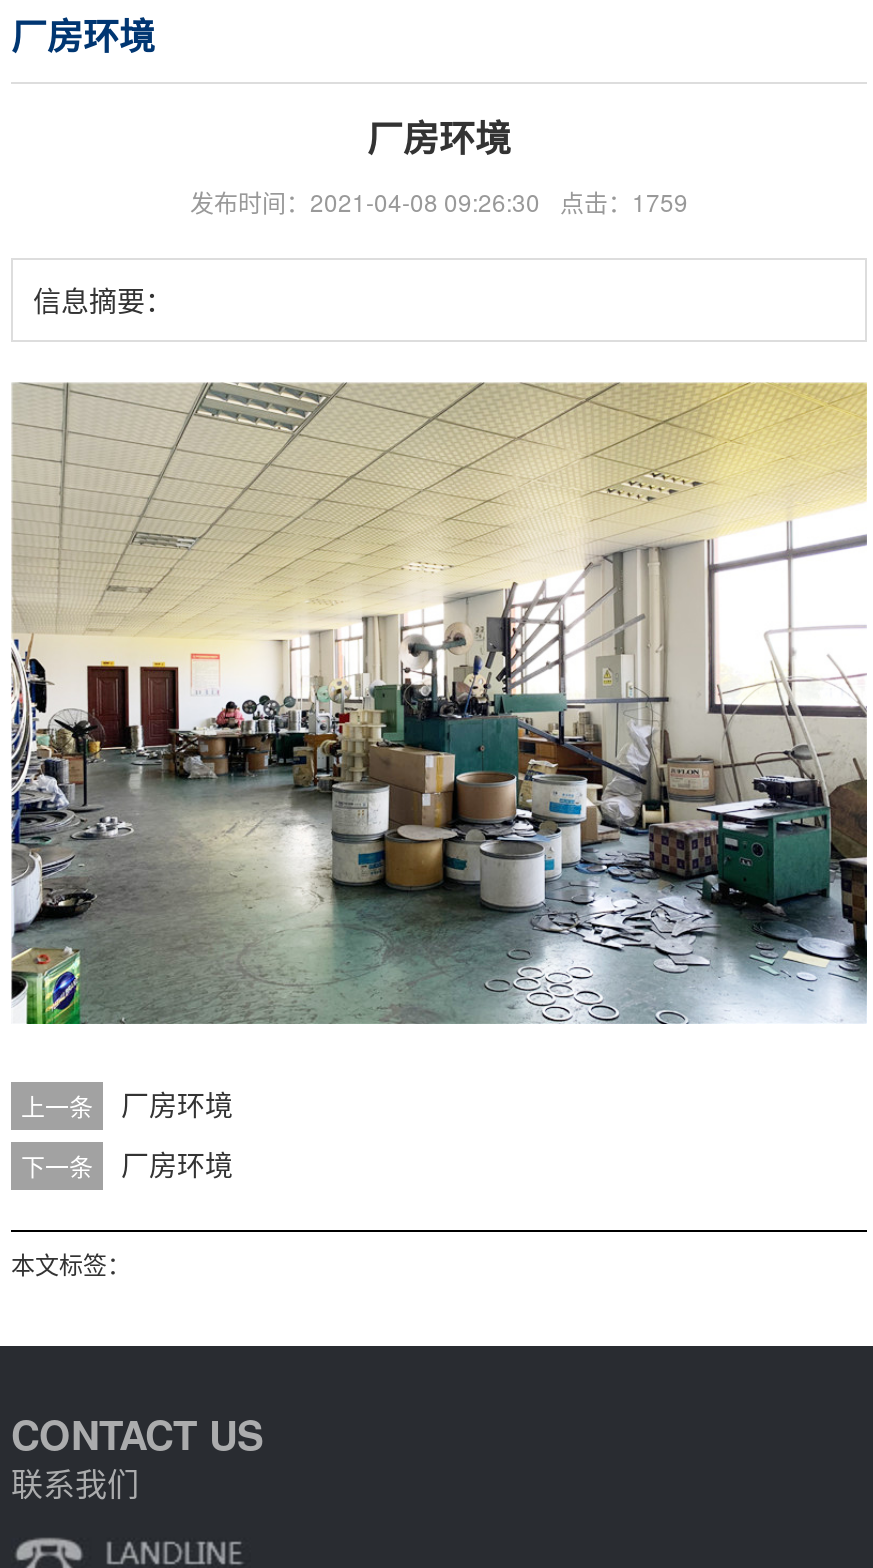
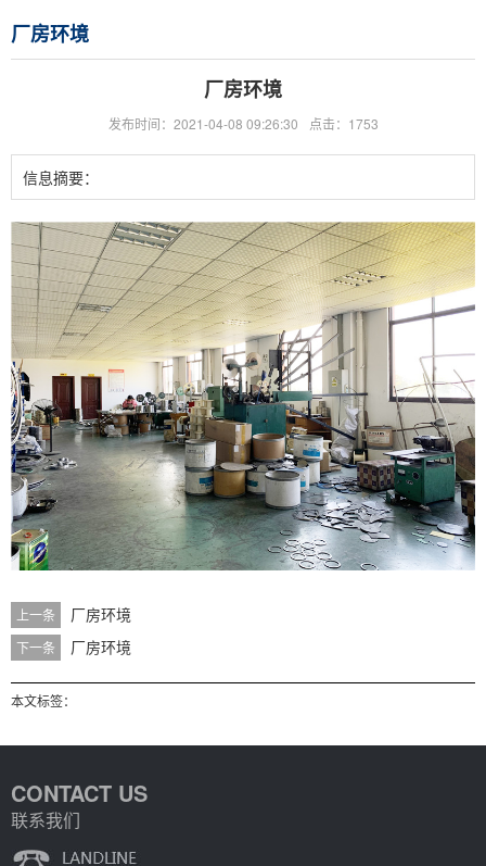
- 发布时间：2021-04-08 09:26:30 点击：1759
+ 发布时间：2021-04-08 09:26:30 点击：1753
